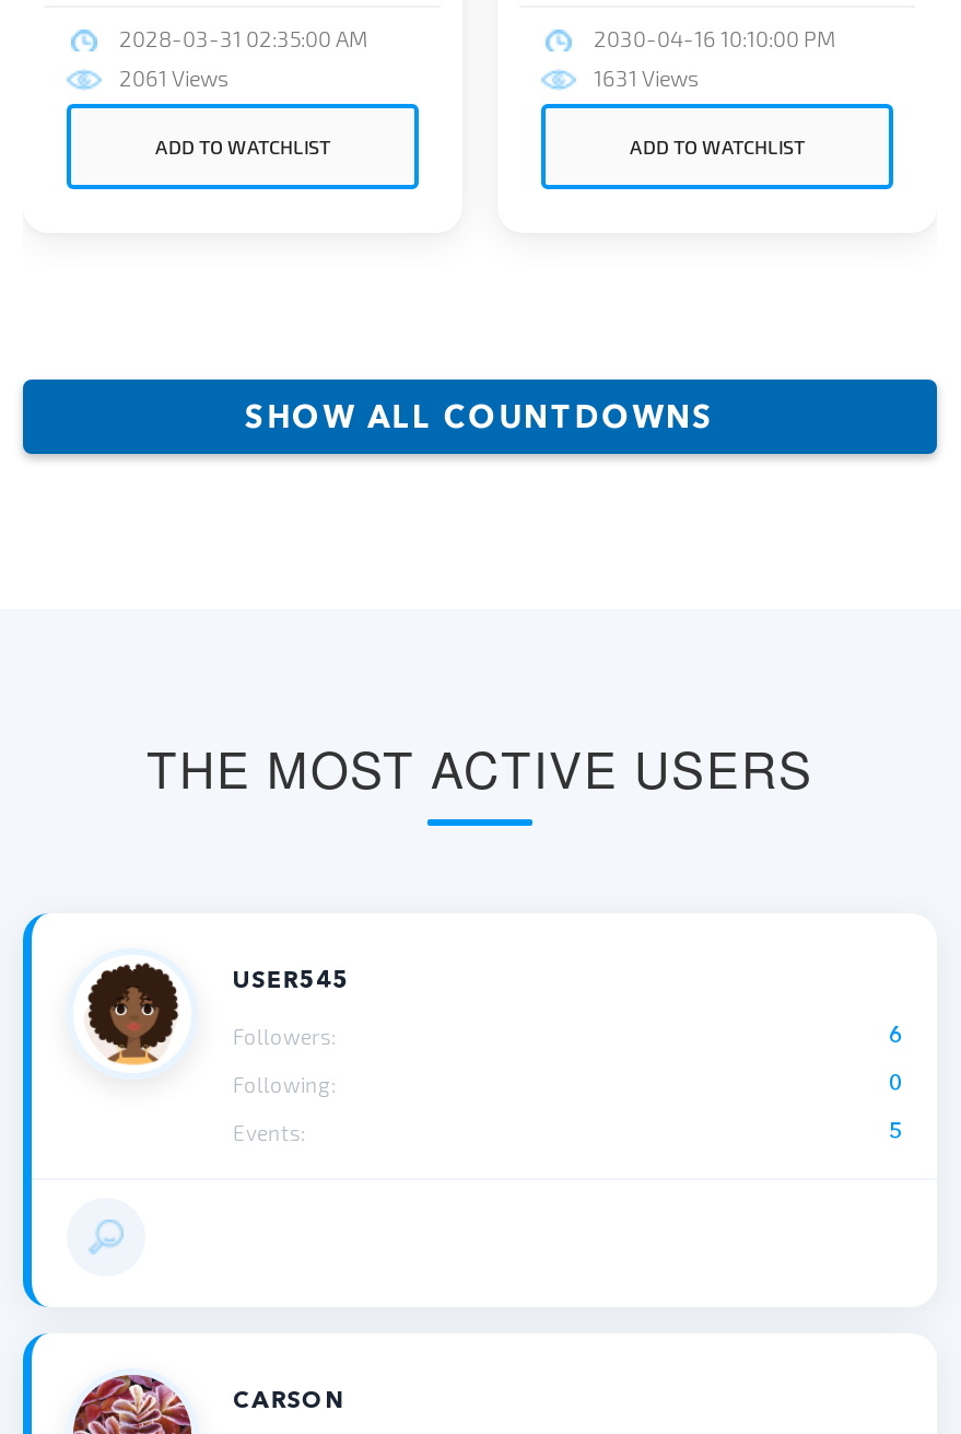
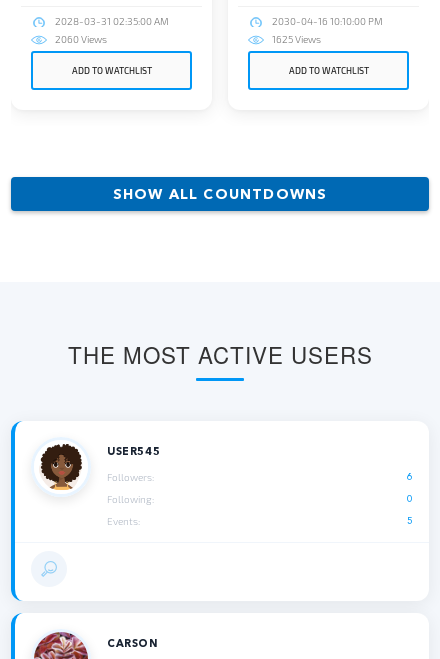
- 2061 Views
+ 2060 Views

- 1631 Views
+ 1625 Views
